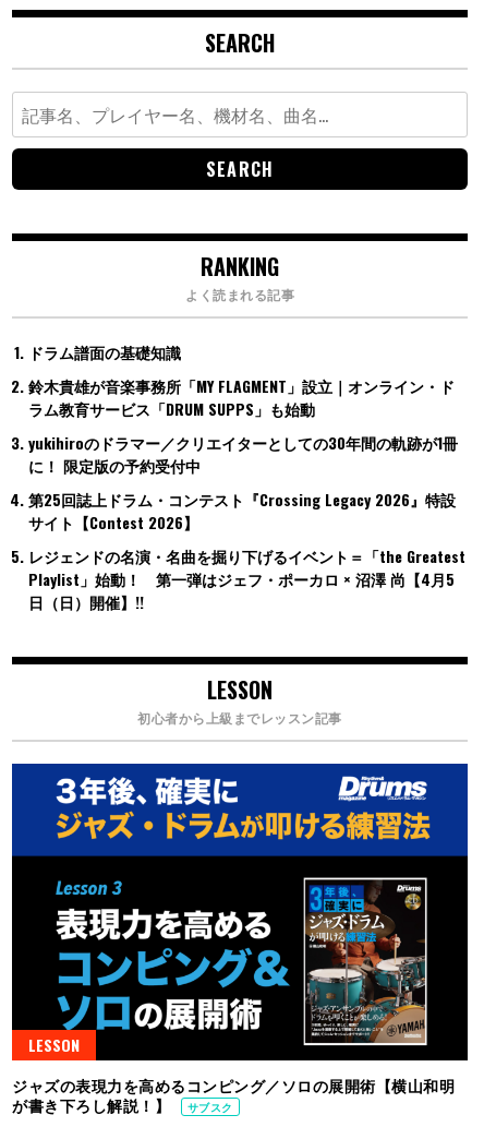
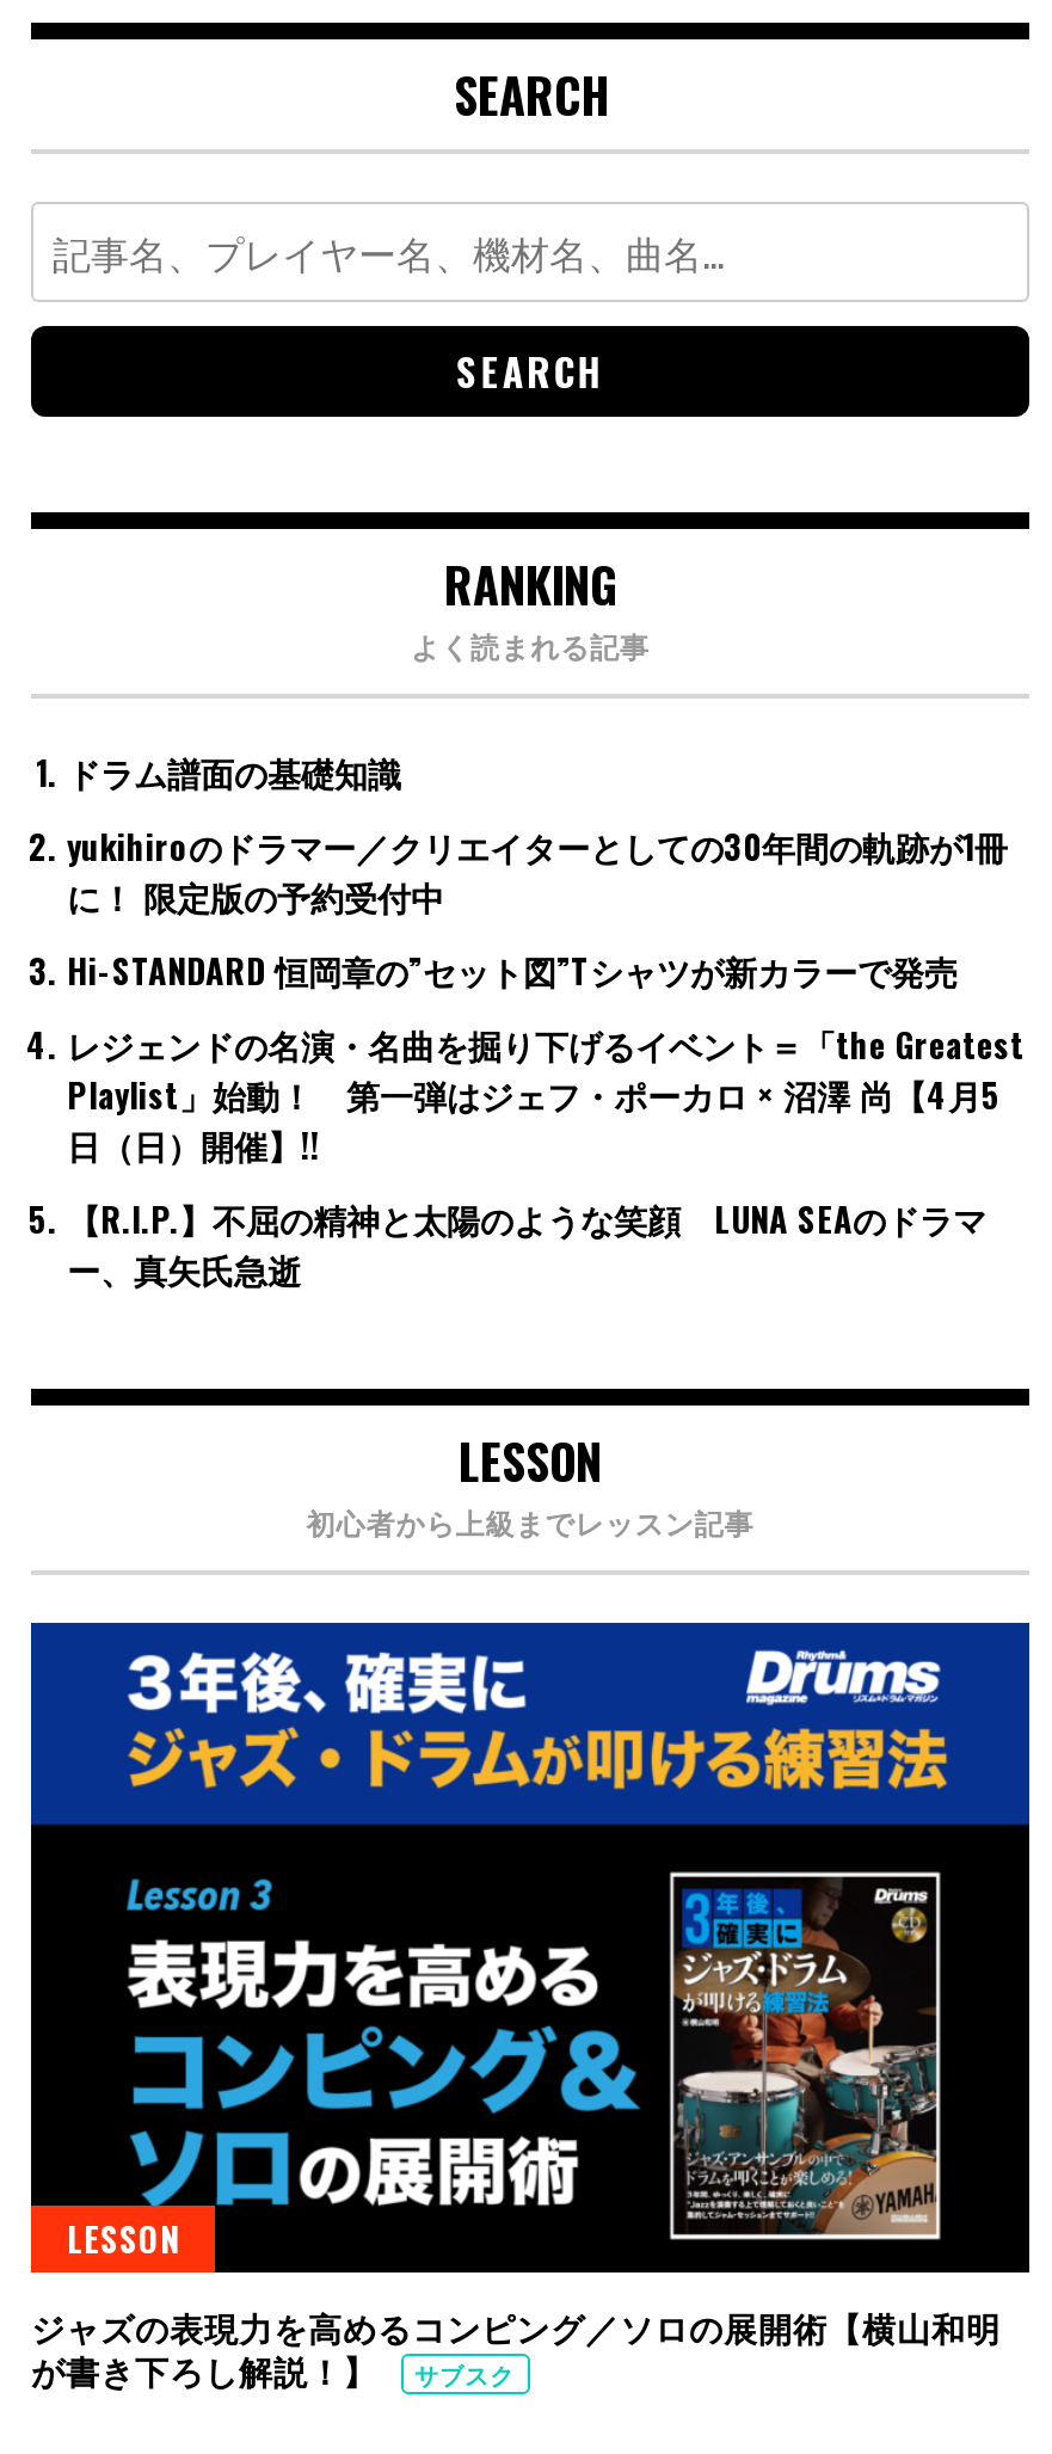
- 鈴木貴雄が音楽事務所「MY FLAGMENT」設立｜オンライン・ド
- ラム教育サービス「DRUM SUPPS」も始動

moved up: yukihiroのドラマー／クリエイターとしての30年間の軌跡が1冊 | に！ 限定版の予約受付中

- 第25回誌上ドラム・コンテスト『Crossing Legacy 2026』特設
- サイト【Contest 2026】
+ Hi-STANDARD 恒岡章の”セット図”Tシャツが新カラーで発売

moved up: レジェンドの名演・名曲を掘り下げるイベント＝「the Greatest | Playlist」始動！ 第一弾はジェフ・ポーカロ × 沼澤 尚【4月5 | 日（日）開催】!!

+ 【R.I.P.】不屈の精神と太陽のような笑顔 LUNA SEAのドラマ
+ ー、真矢氏急逝
